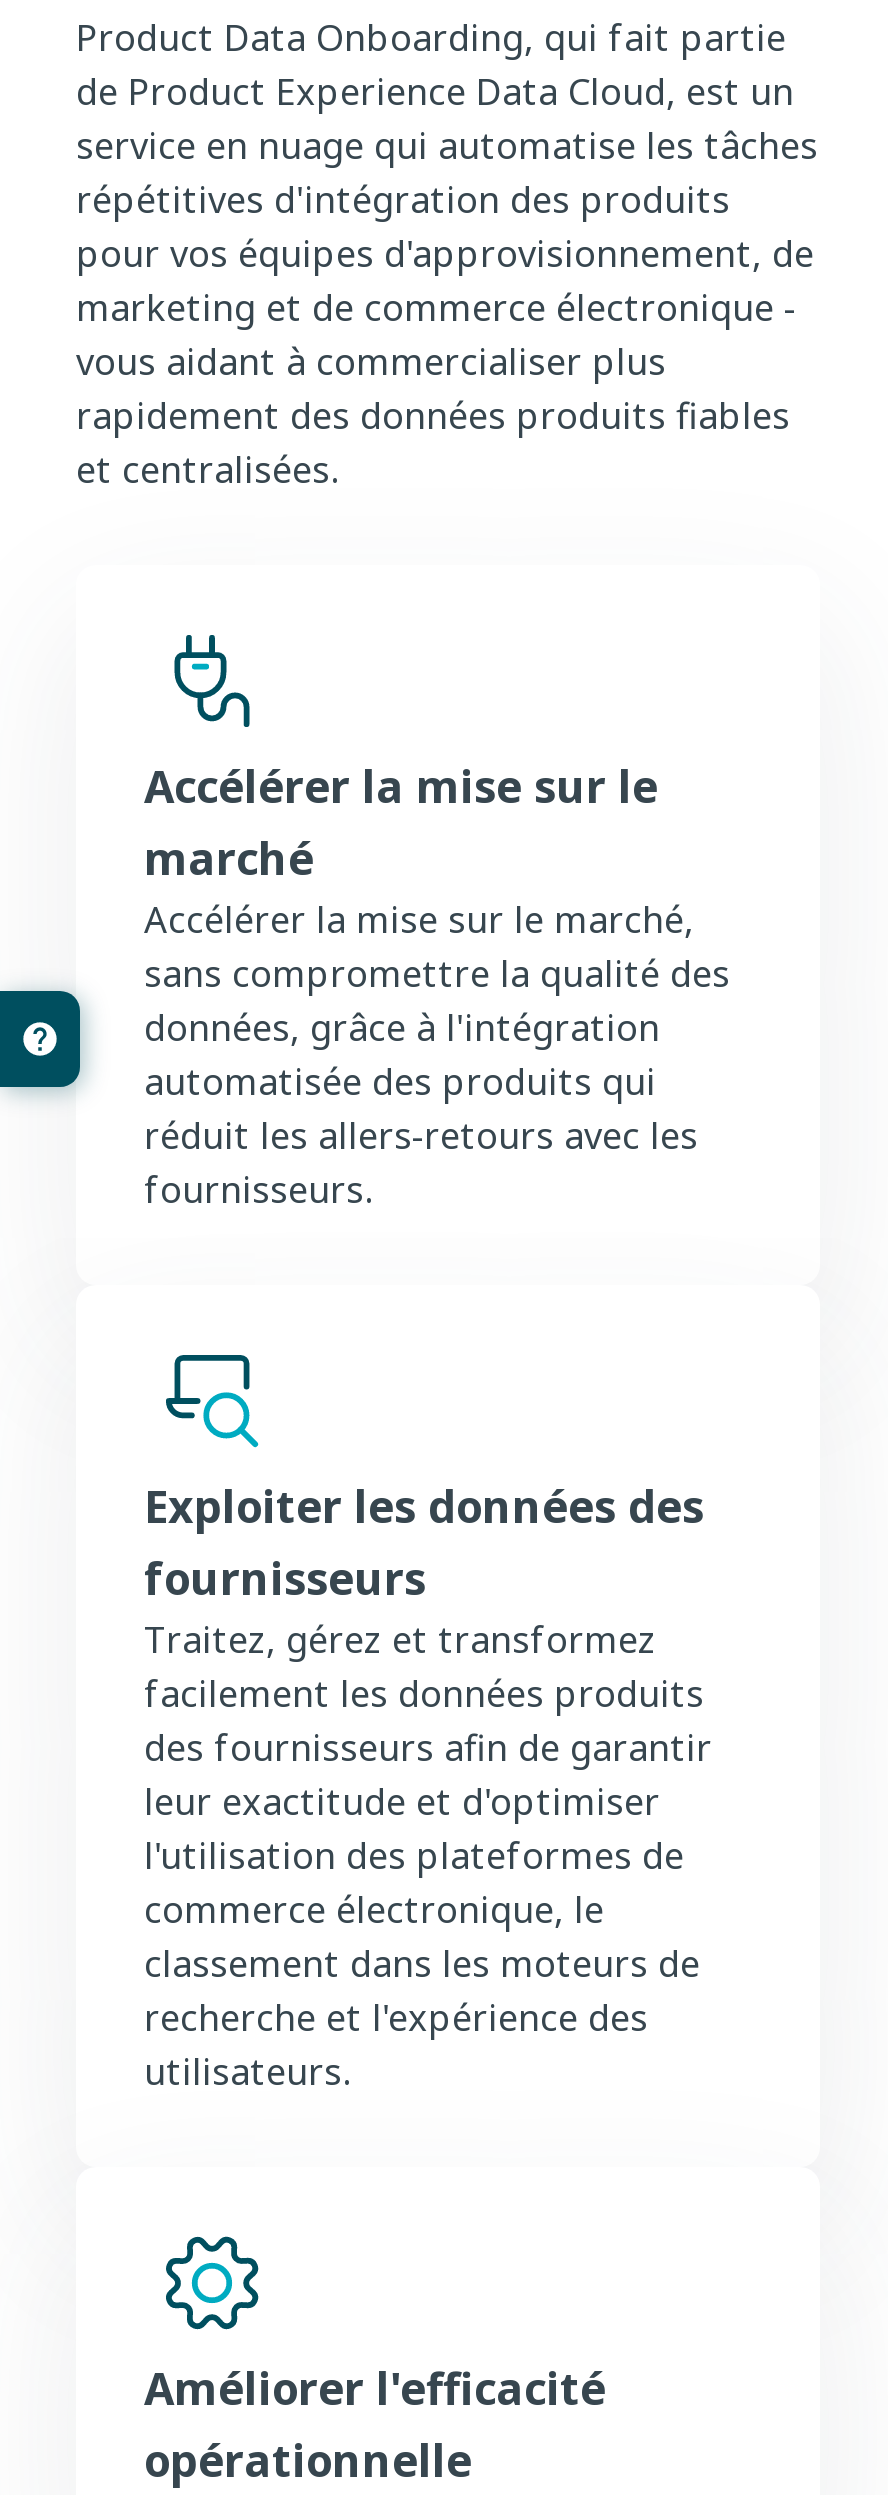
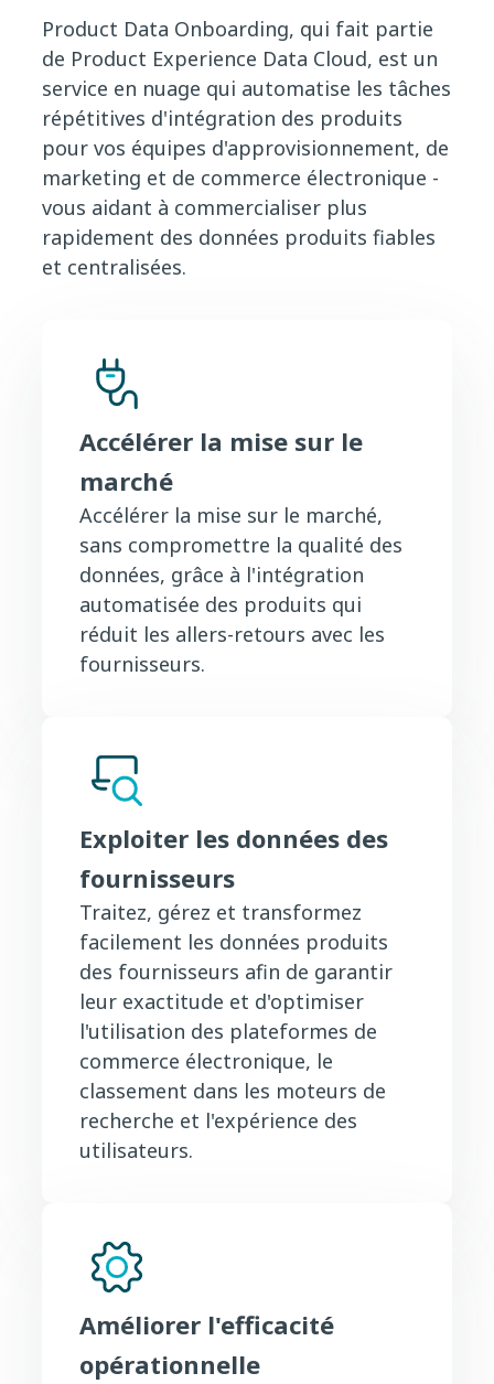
- [image]
